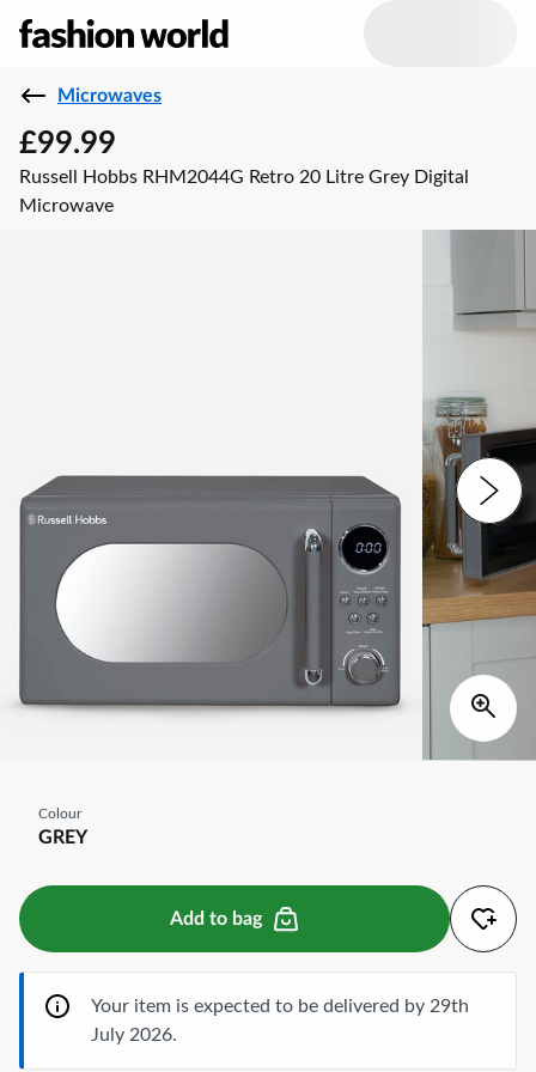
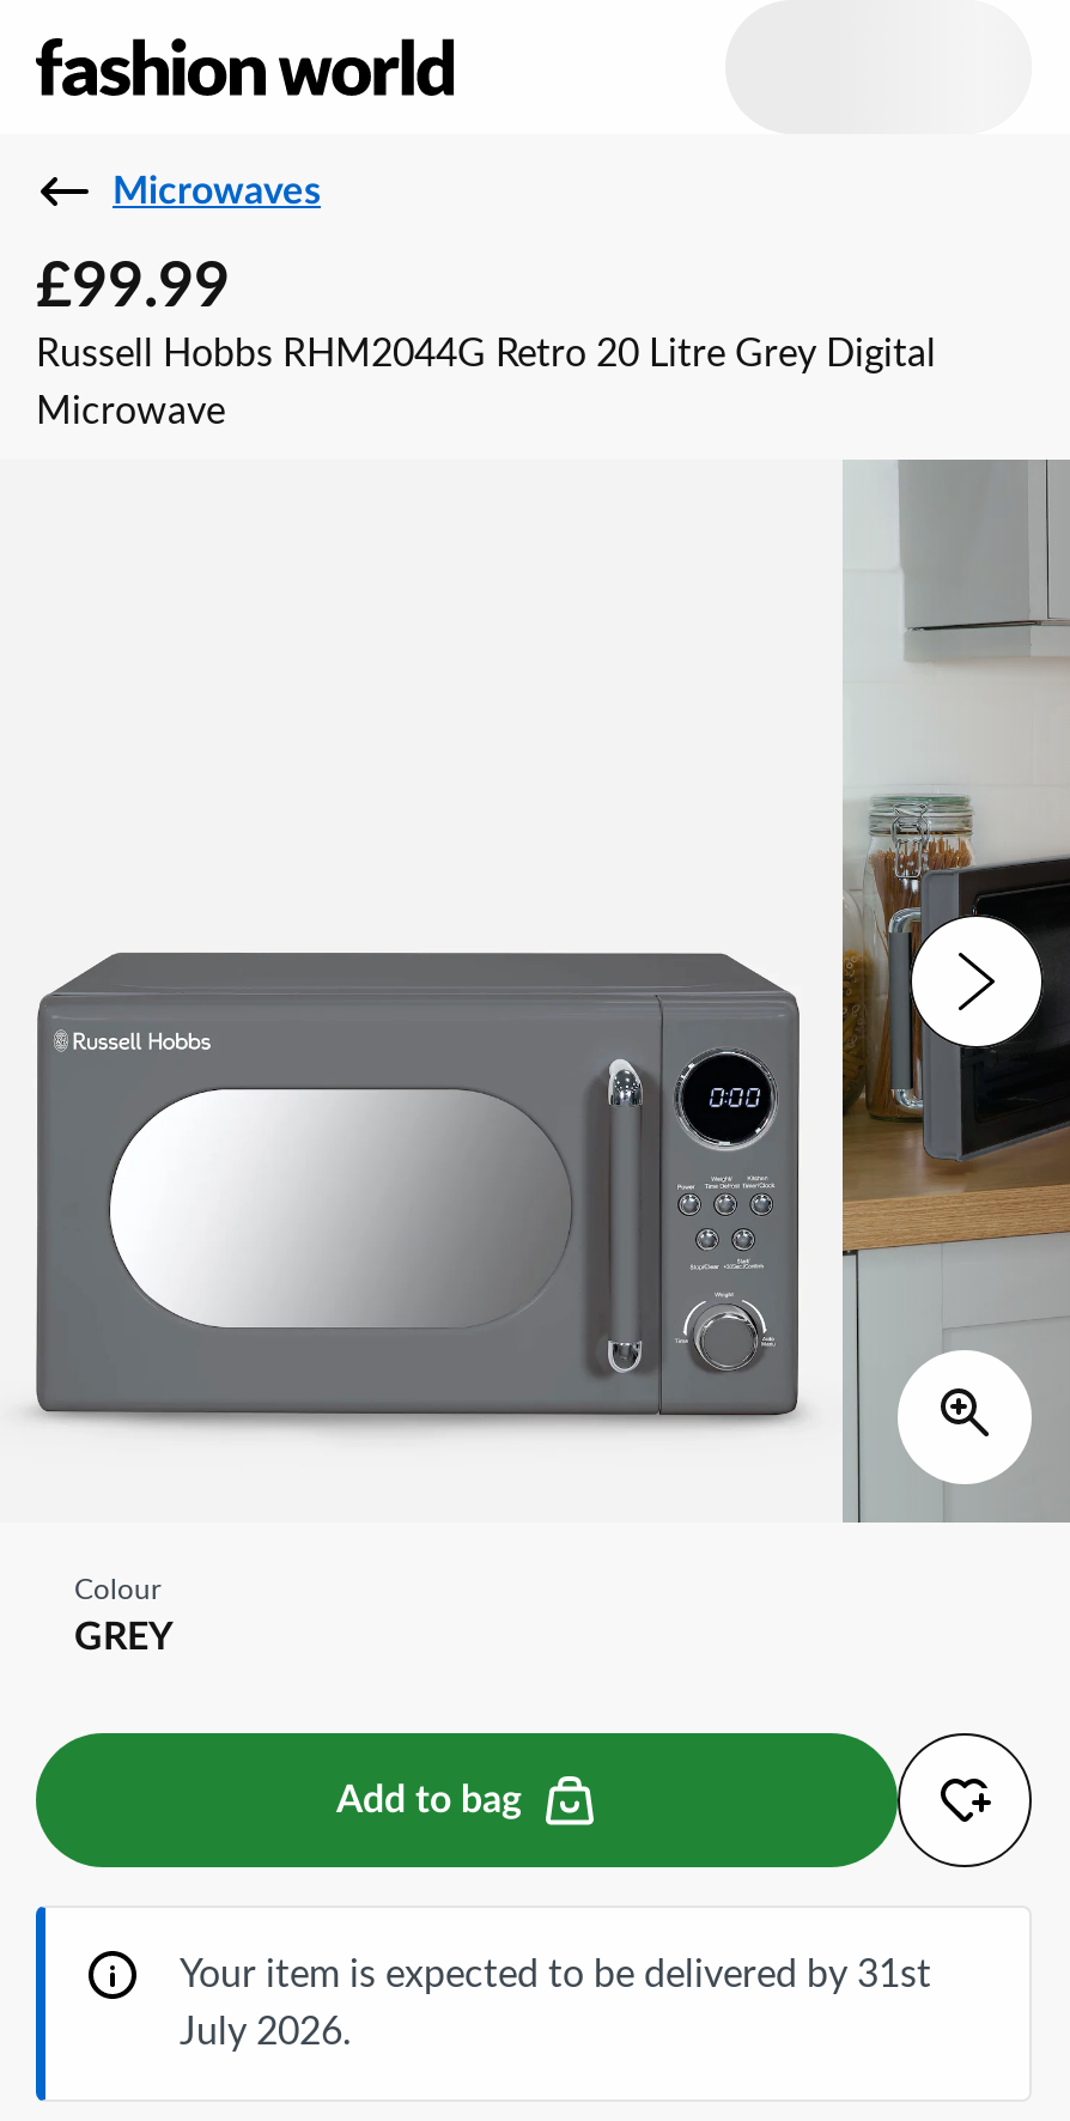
- Your item is expected to be delivered by 29th
+ Your item is expected to be delivered by 31st
